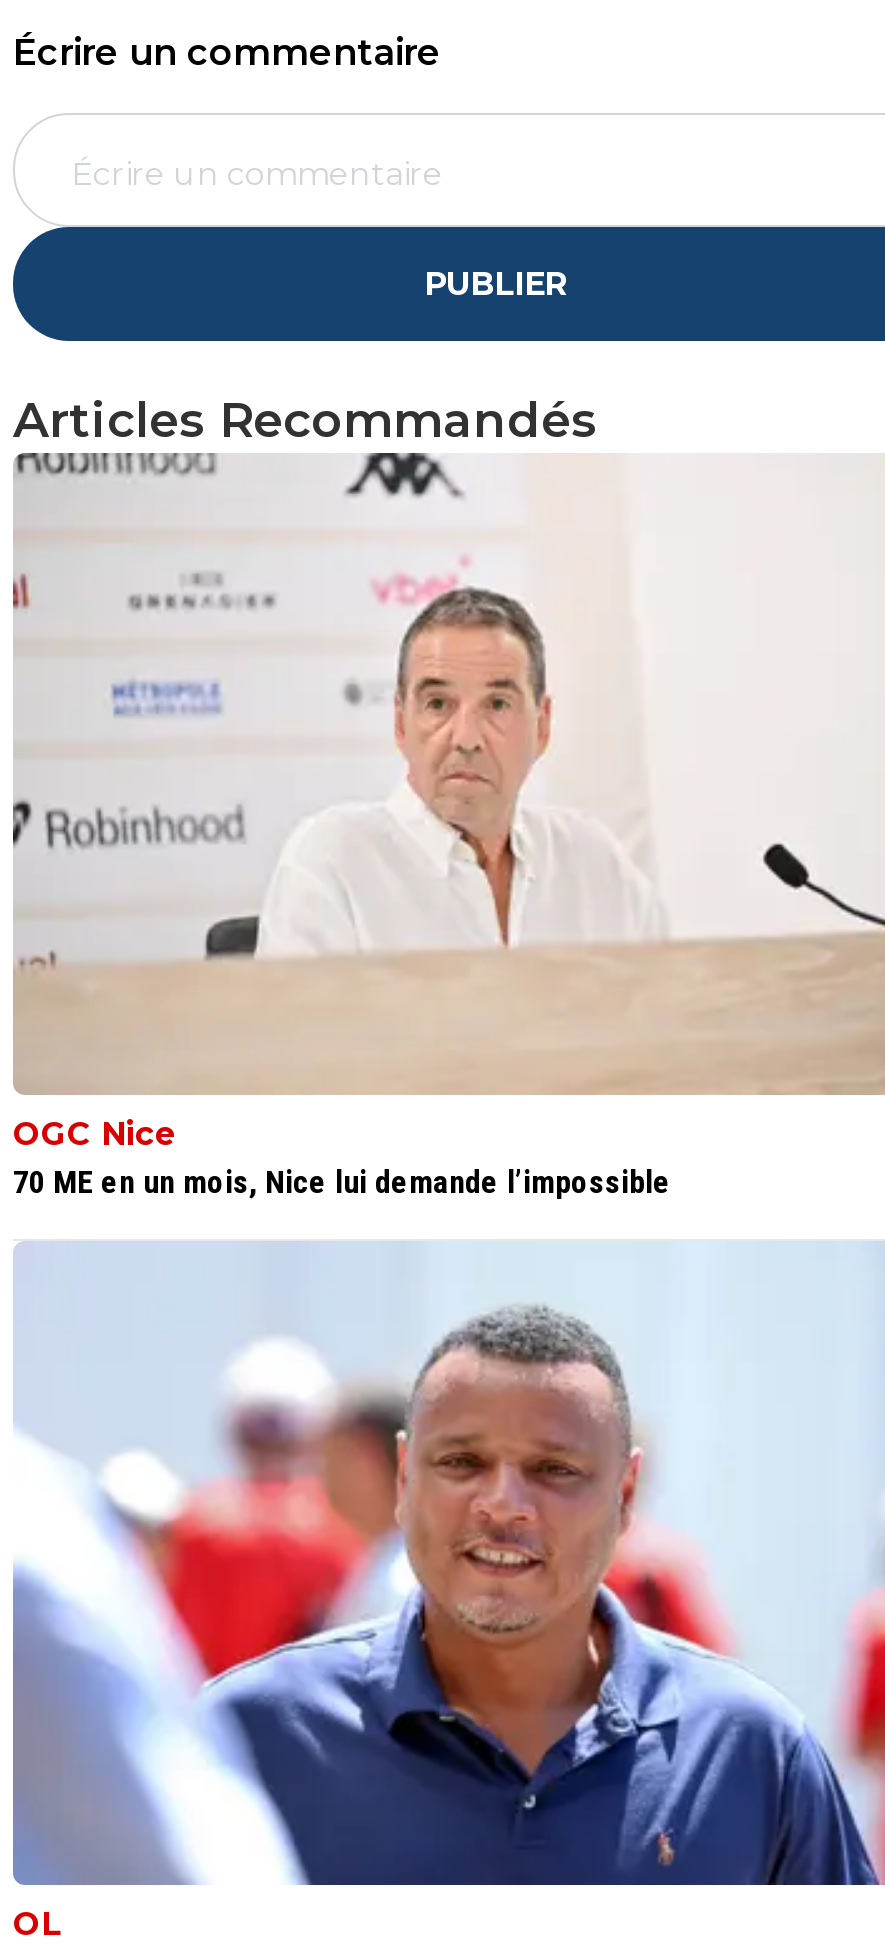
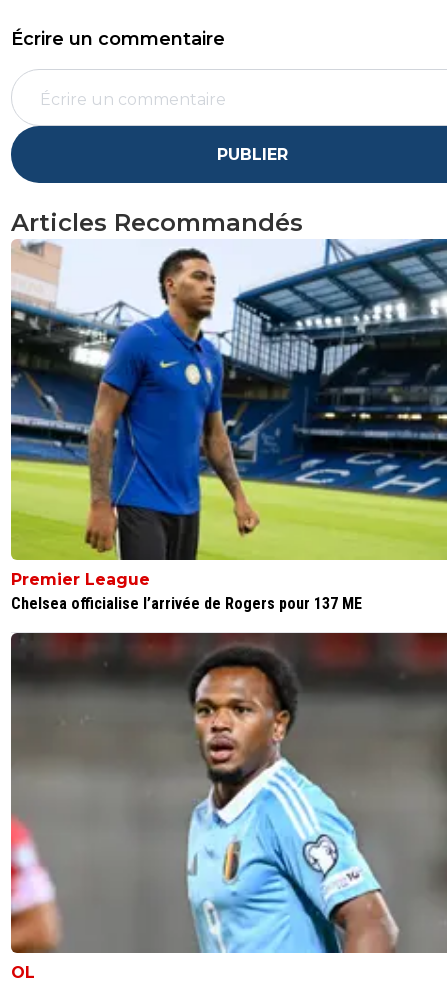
- [image]
- OGC Nice
- 70 ME en un mois, Nice lui demande l’impossible
+ [image]
+ Premier League
+ Chelsea officialise l’arrivée de Rogers pour 137 ME

- [image]
+ [image]
